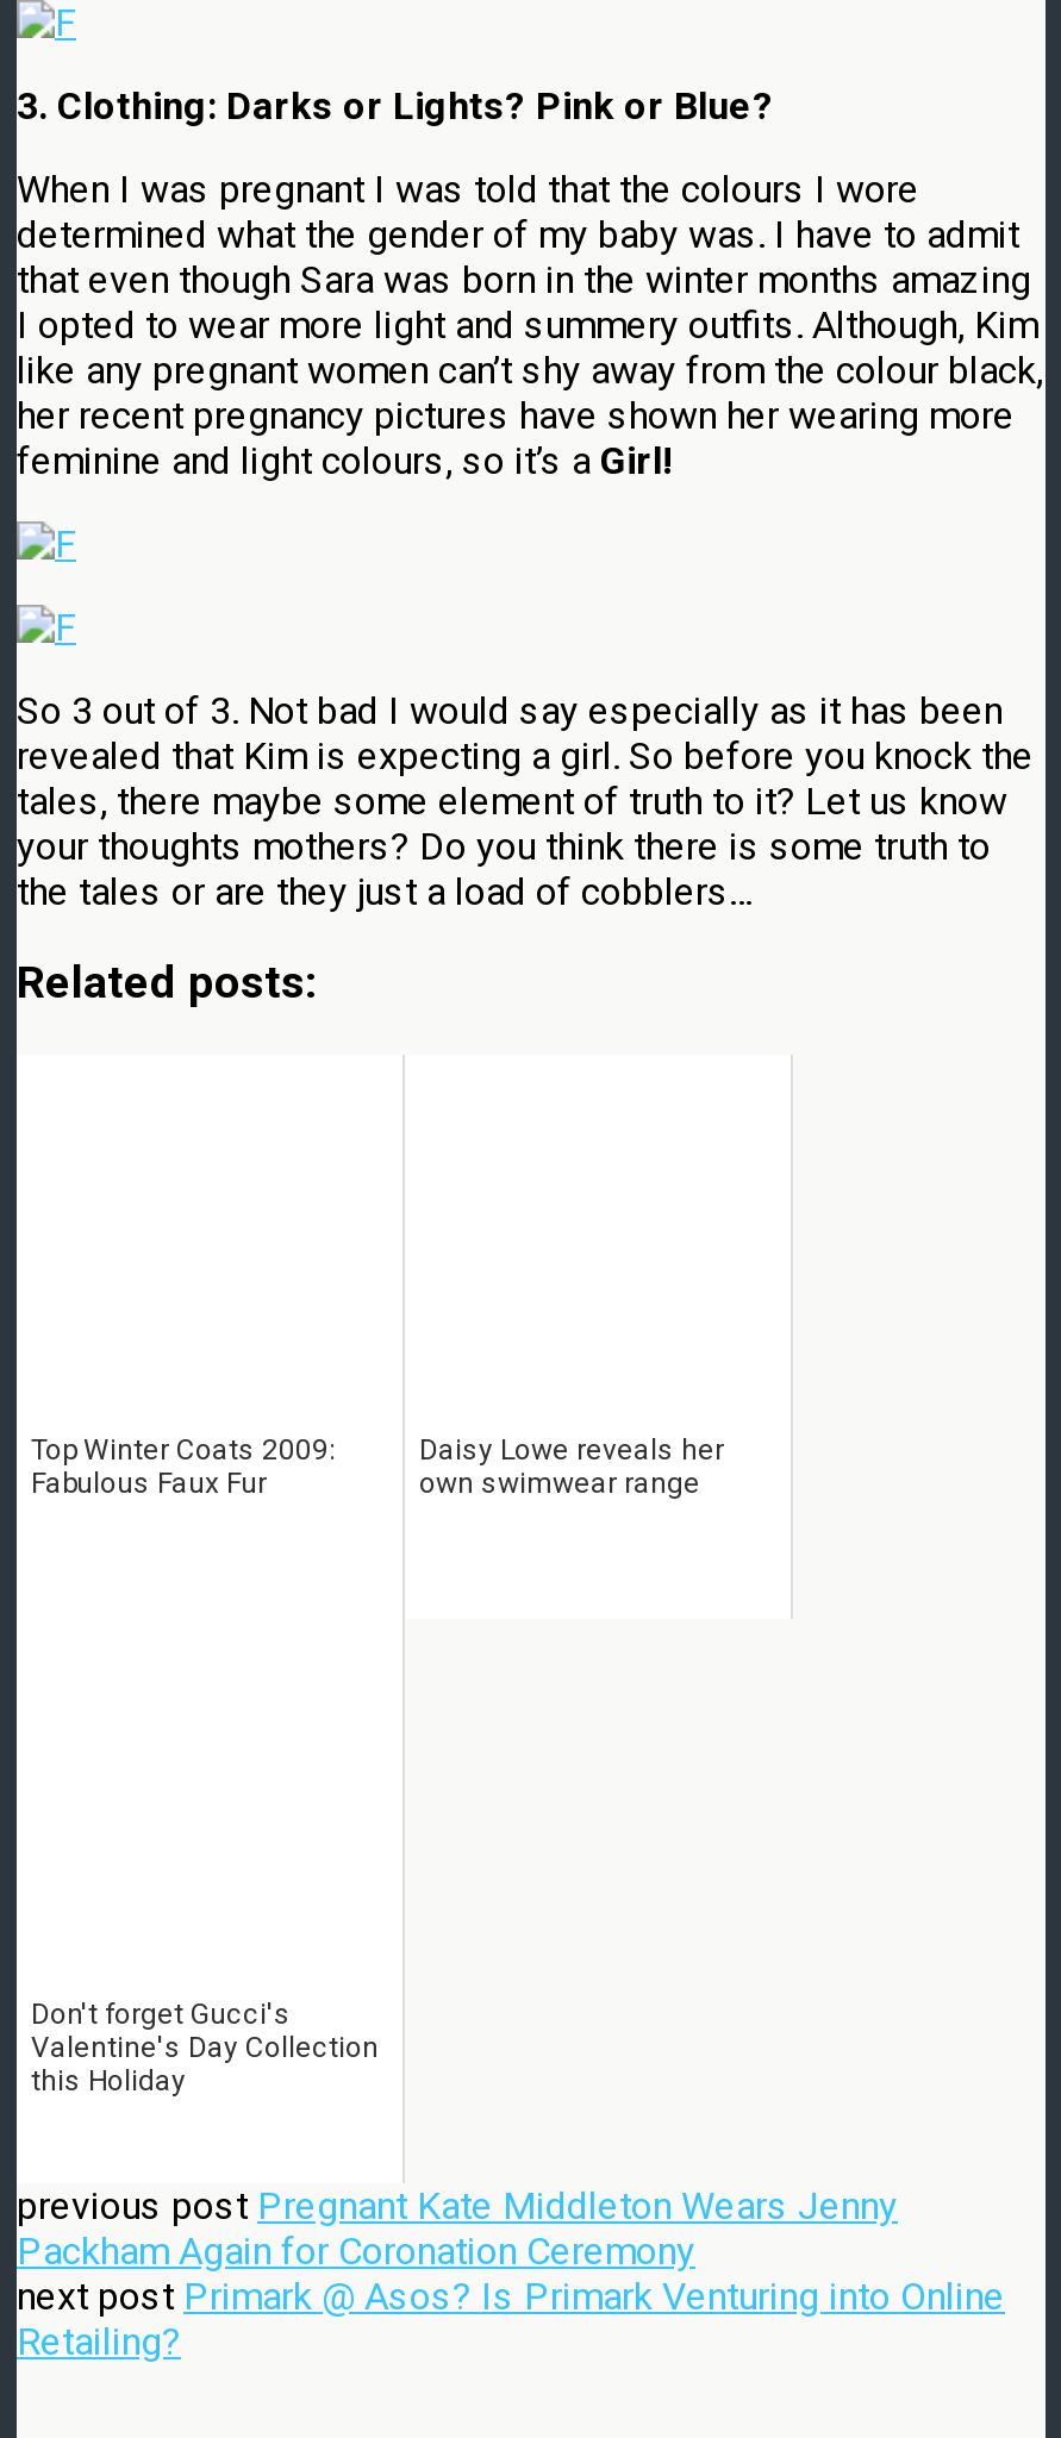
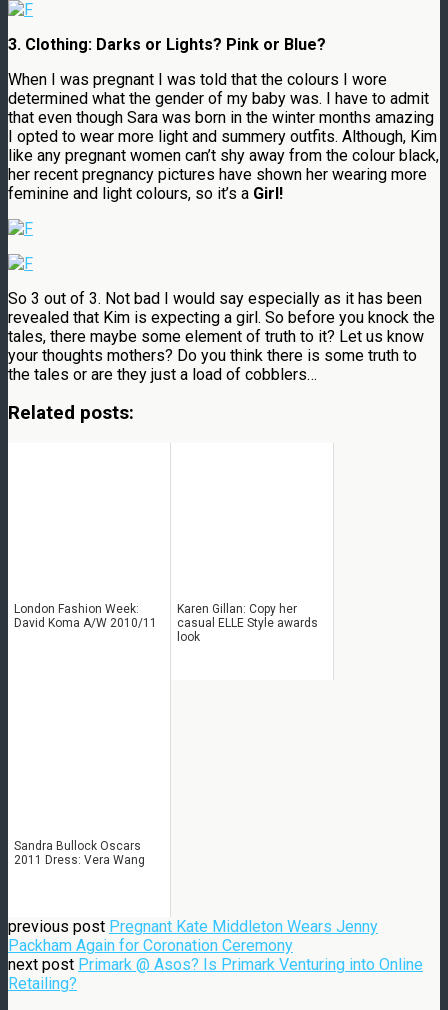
- Top Winter Coats 2009:
- Fabulous Faux Fur
+ London Fashion Week:
+ David Koma A/W 2010/11

- Daisy Lowe reveals her
- own swimwear range
+ Karen Gillan: Copy her
+ casual ELLE Style awards
+ look

- Don't forget Gucci's
- Valentine's Day Collection
- this Holiday
+ Sandra Bullock Oscars
+ 2011 Dress: Vera Wang
